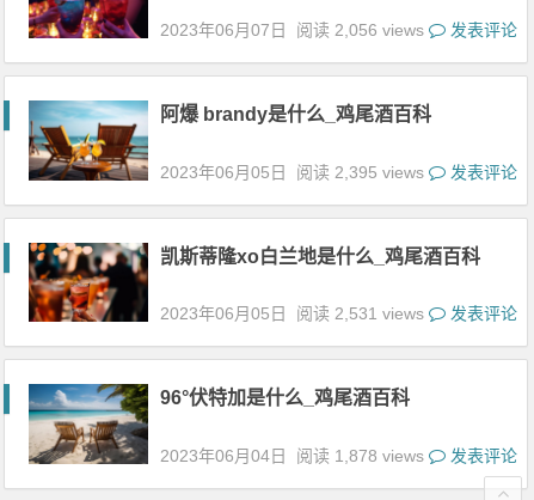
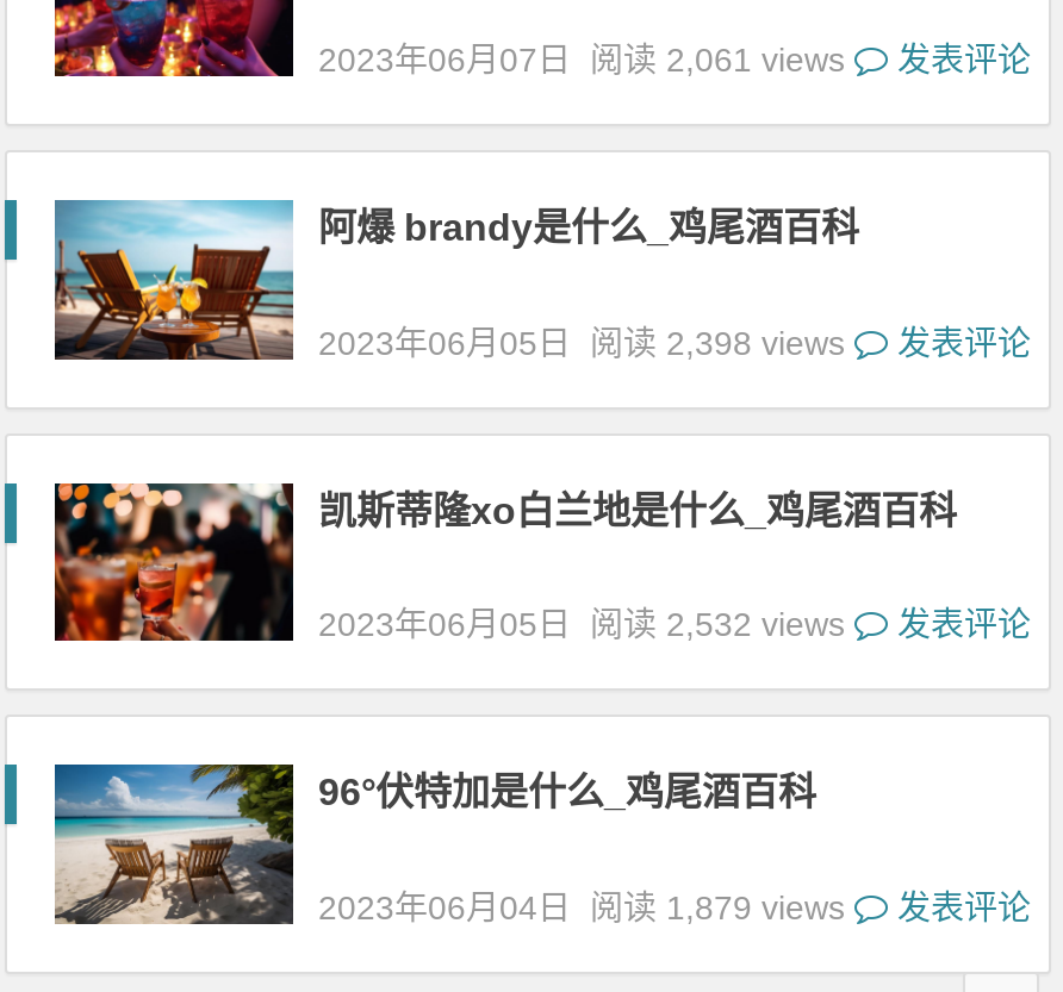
- 2023年06月07日 阅读 2,056 views
+ 2023年06月07日 阅读 2,061 views

- 2023年06月05日 阅读 2,395 views
+ 2023年06月05日 阅读 2,398 views

- 2023年06月05日 阅读 2,531 views
+ 2023年06月05日 阅读 2,532 views

- 2023年06月04日 阅读 1,878 views
+ 2023年06月04日 阅读 1,879 views
